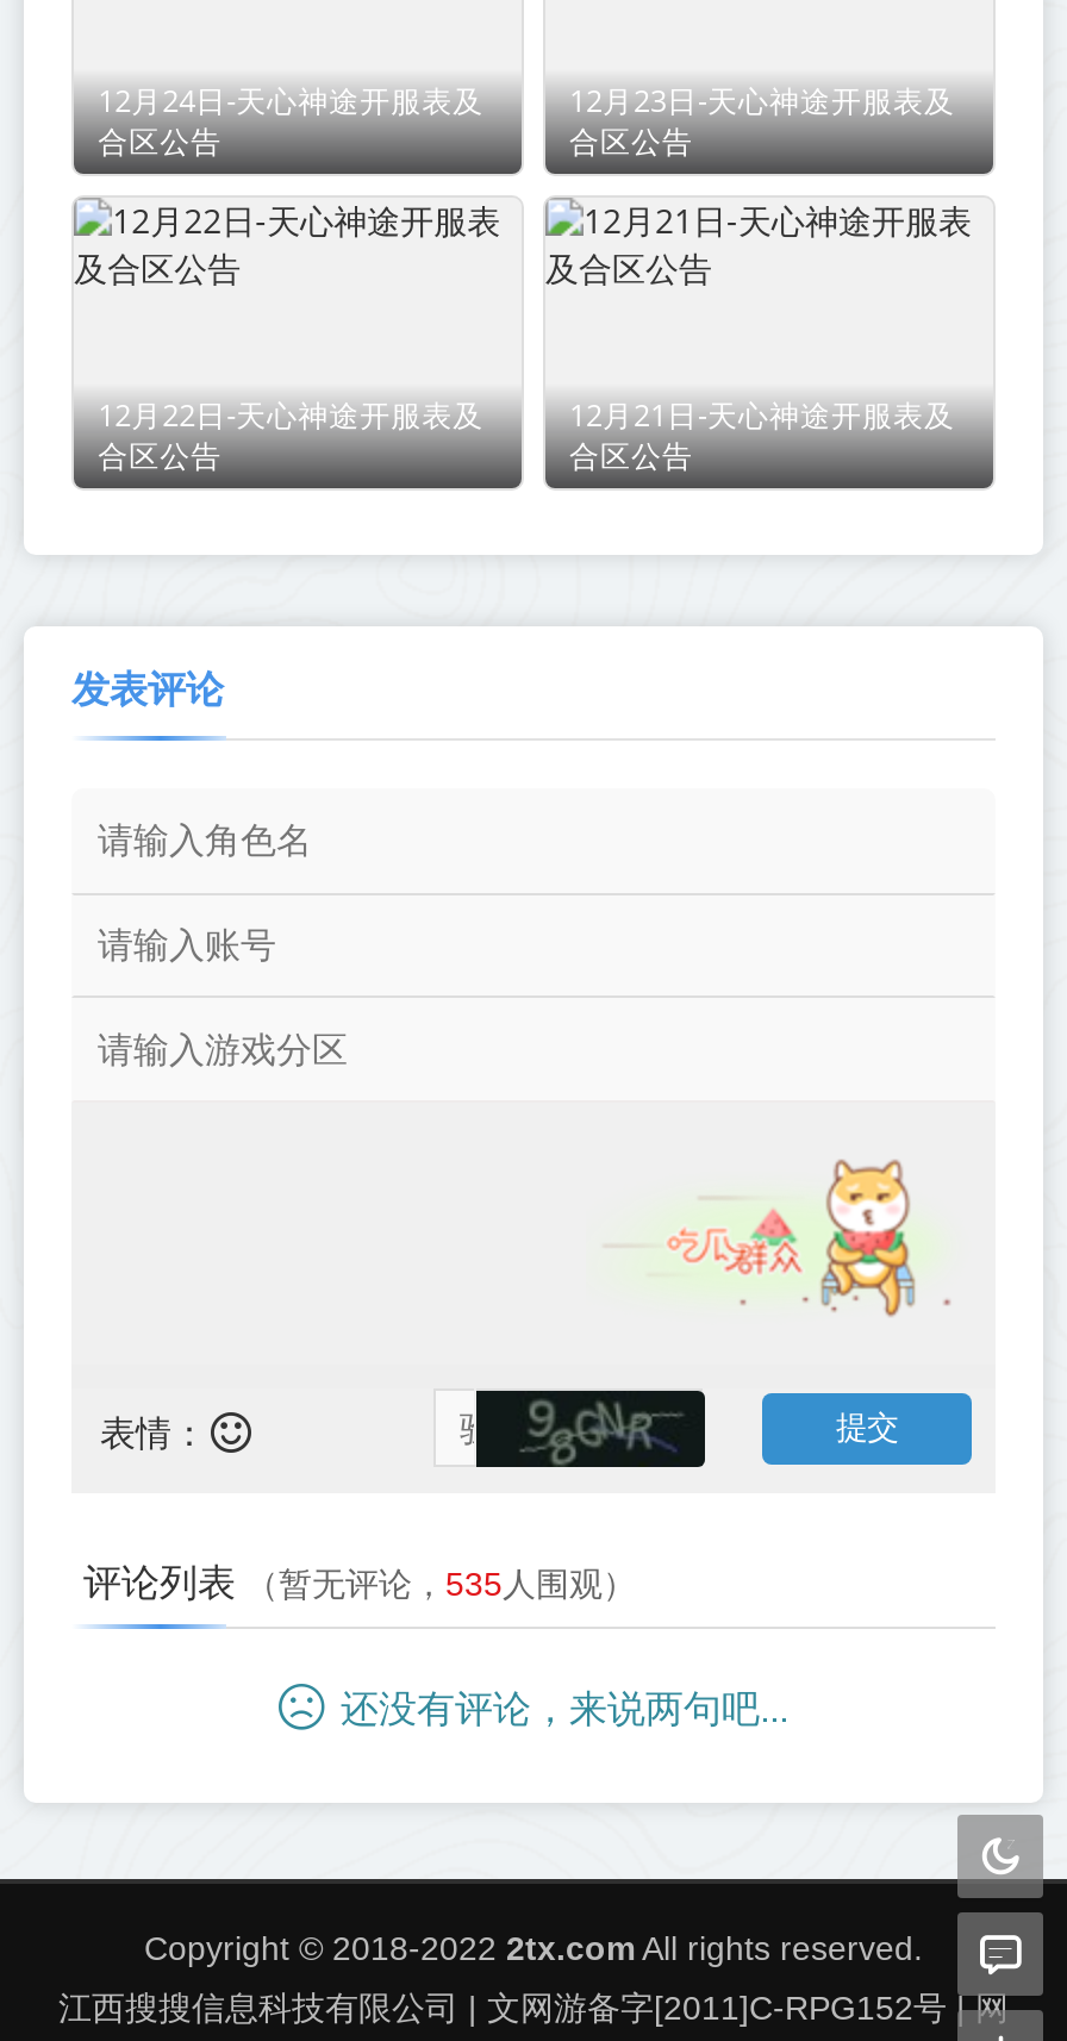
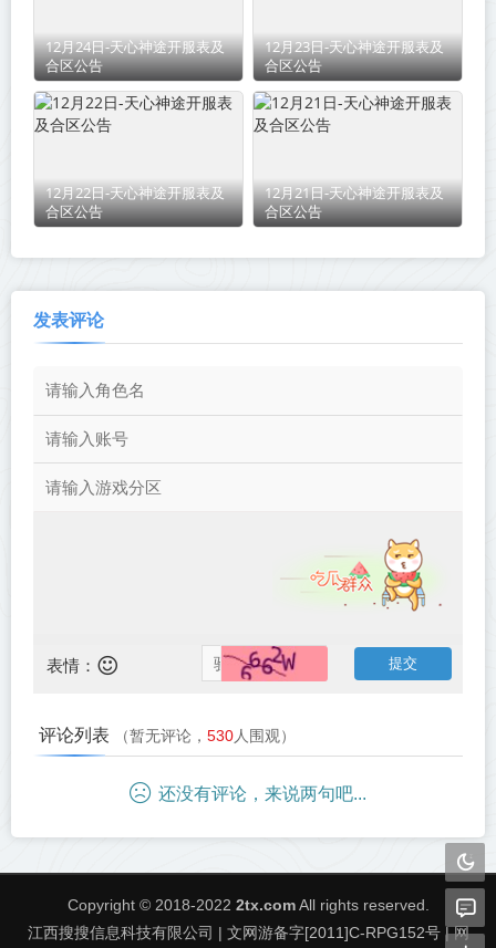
- [image]
+ [image]

- 评论列表（暂无评论，535人围观）
+ 评论列表（暂无评论，530人围观）
